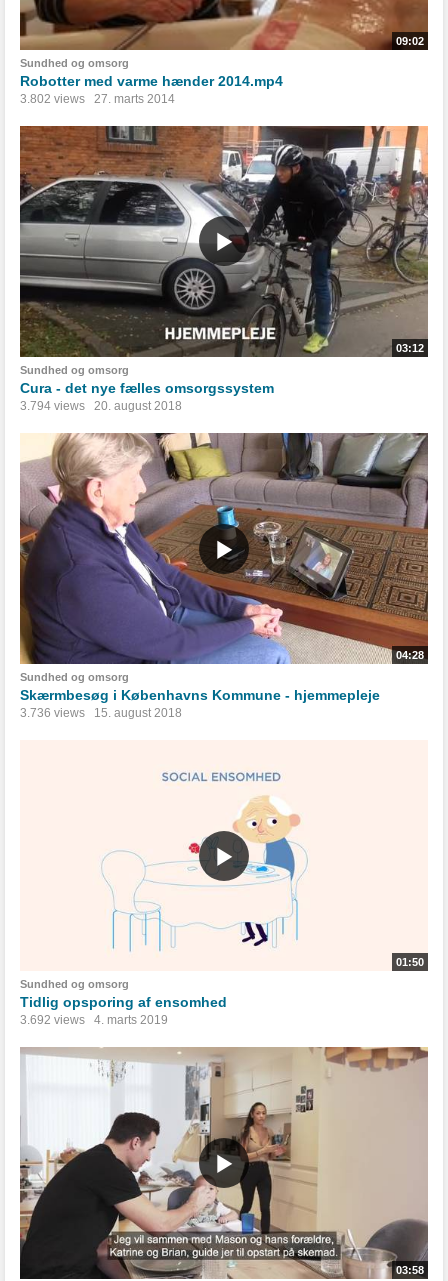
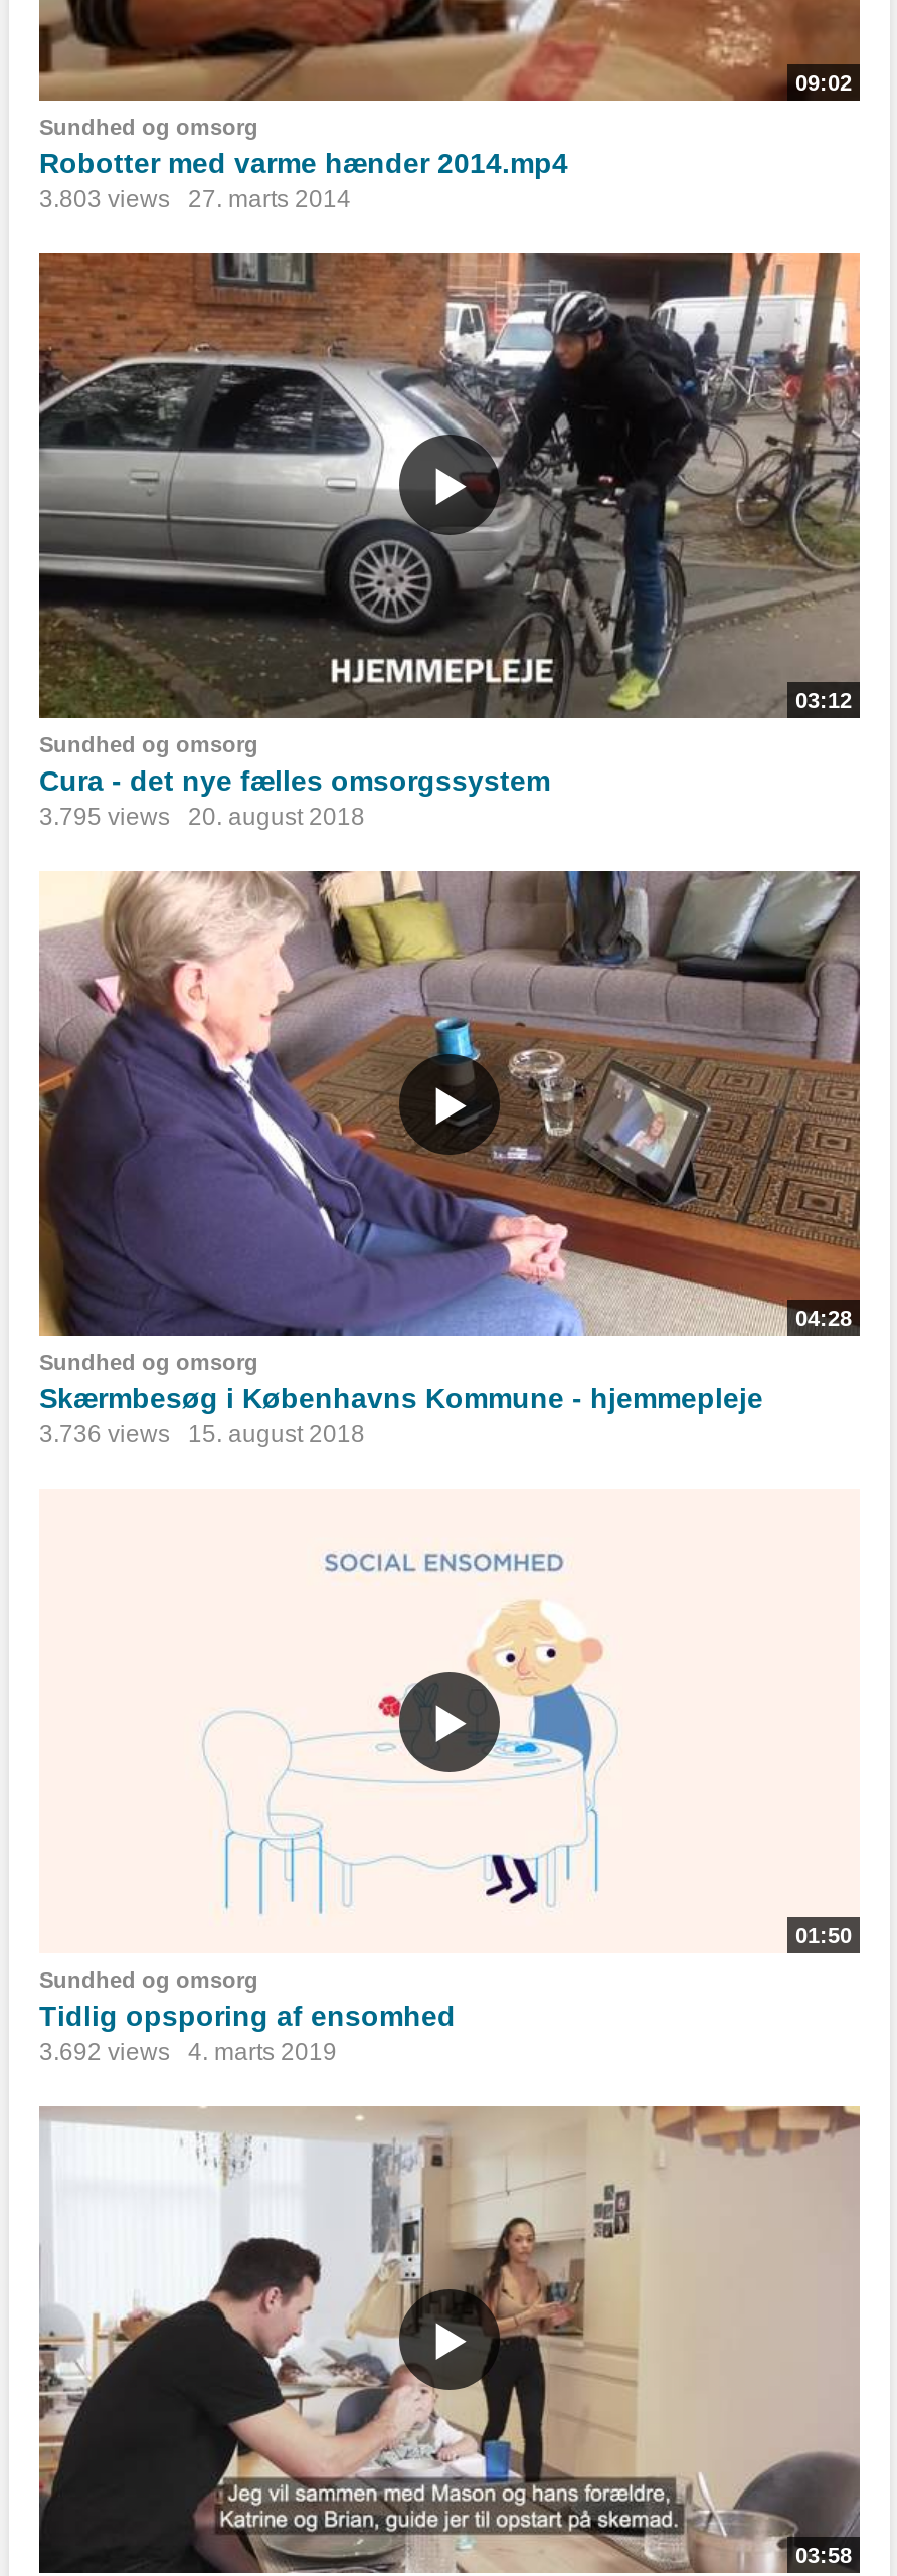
- 3.802 views 27. marts 2014
+ 3.803 views 27. marts 2014

- 3.794 views 20. august 2018
+ 3.795 views 20. august 2018
